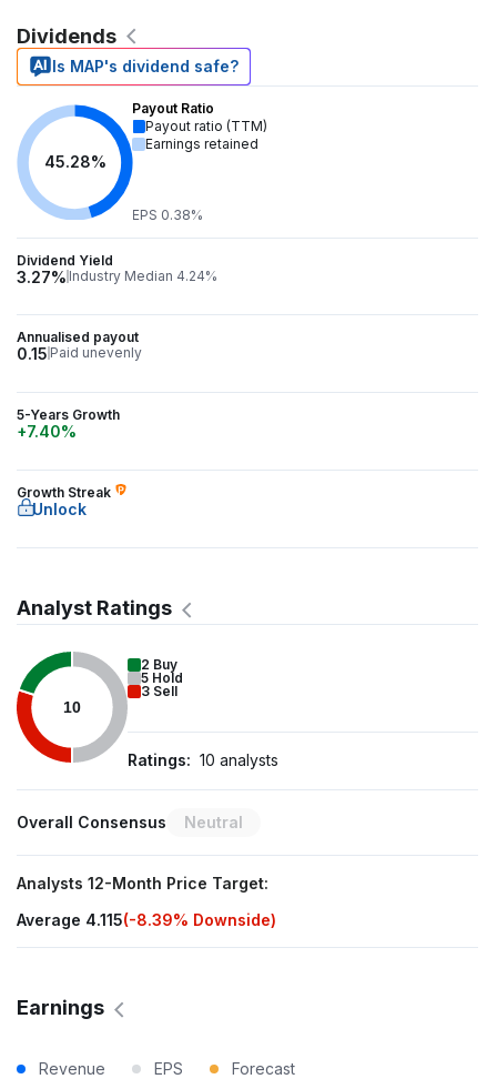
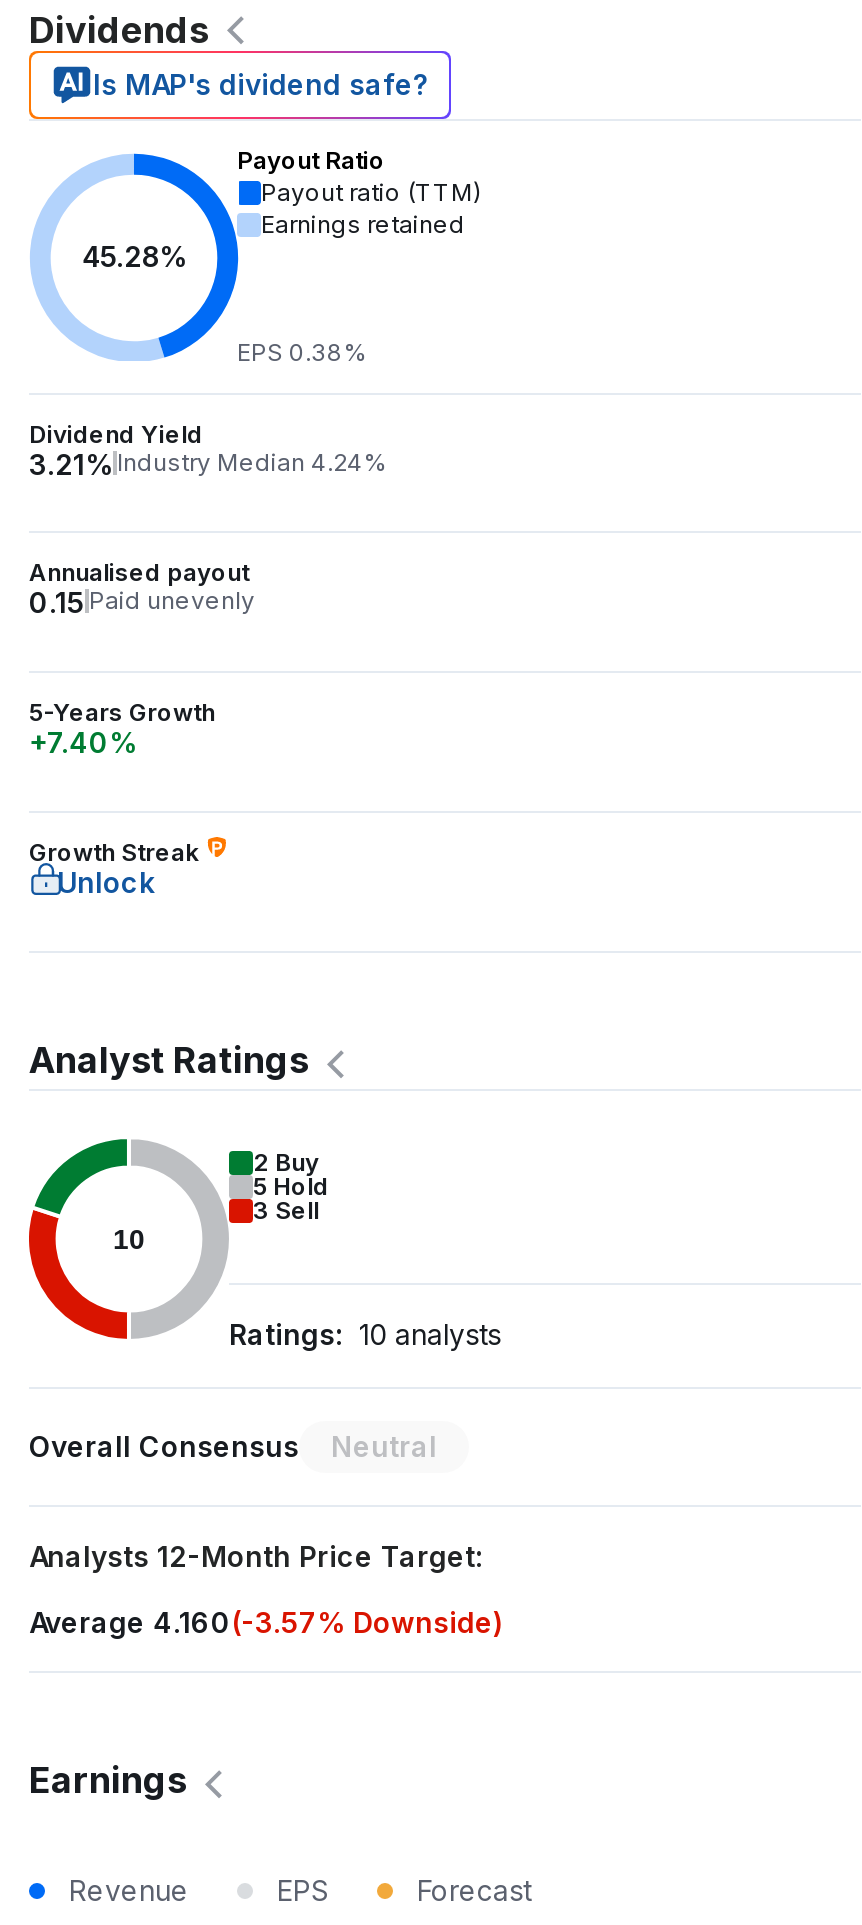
- 3.27% Industry Median 4.24%
+ 3.21% Industry Median 4.24%

- Average 4.115 (-8.39% Downside)
+ Average 4.160 (-3.57% Downside)
